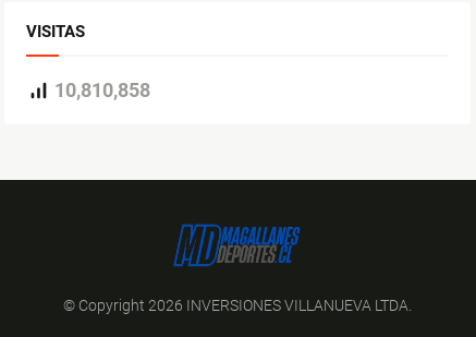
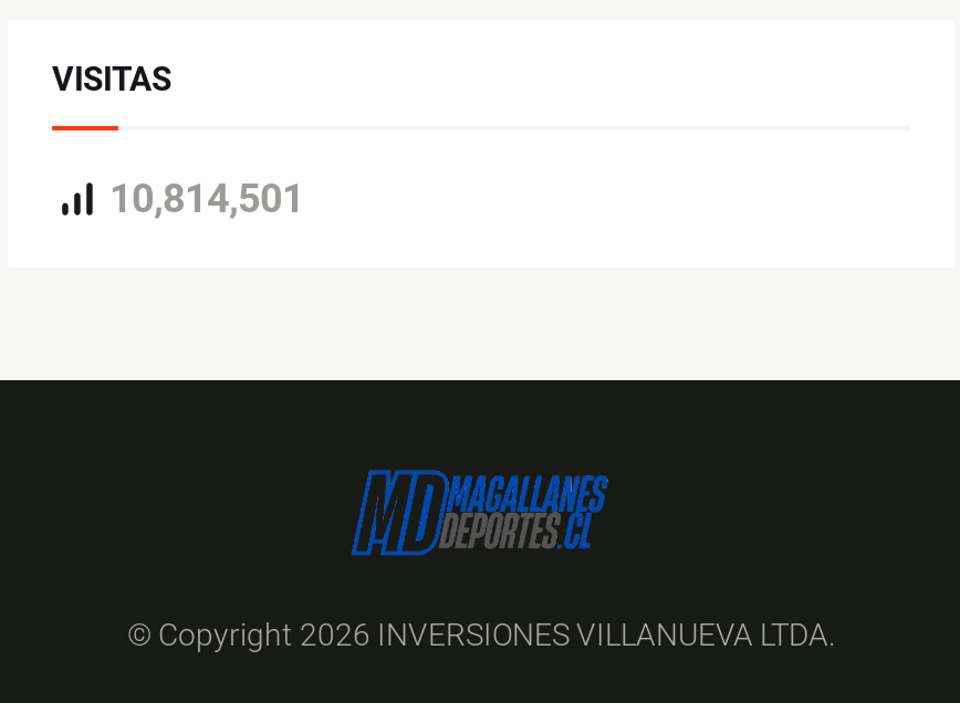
- 10,810,858
+ 10,814,501
